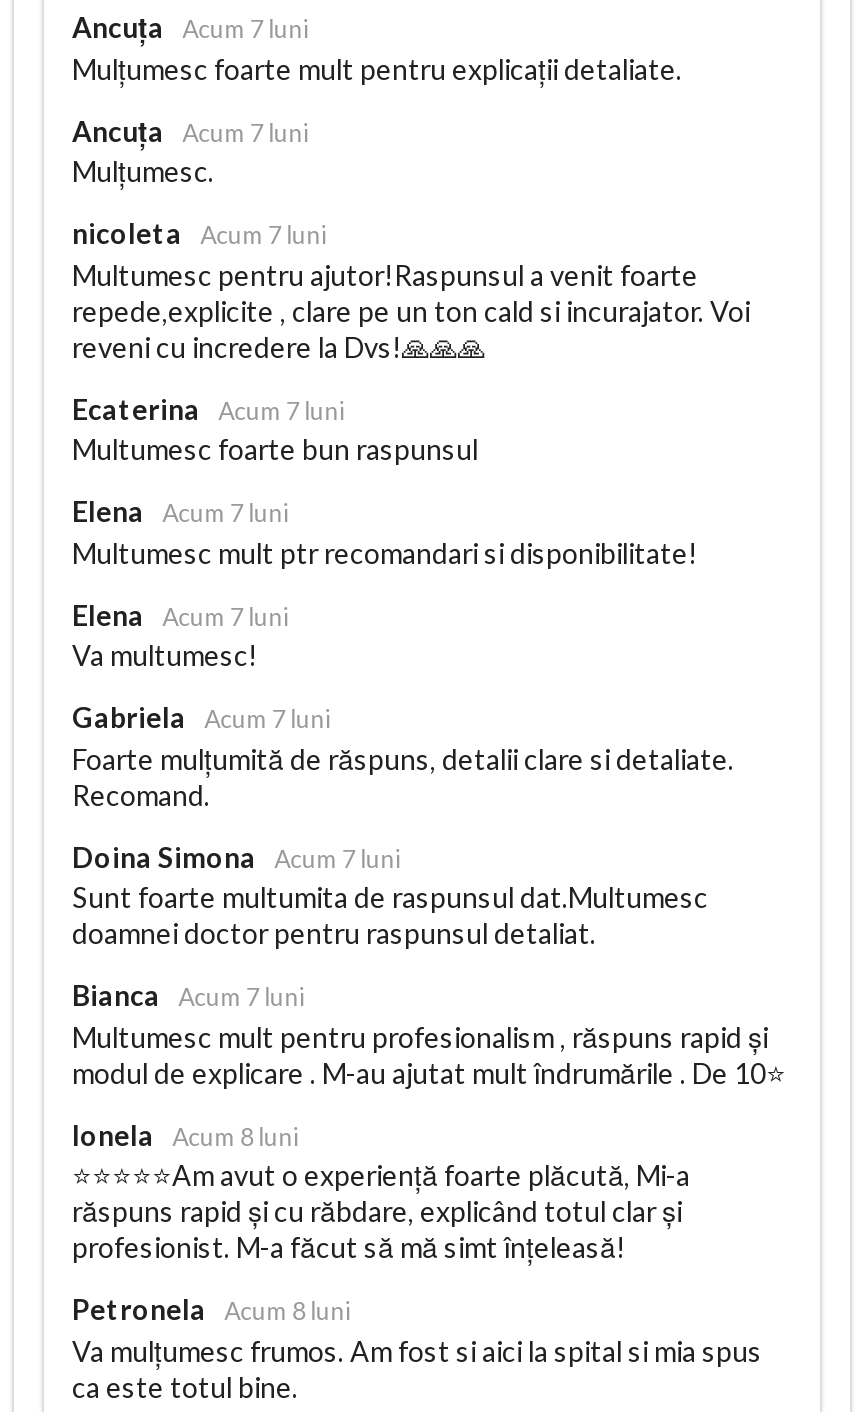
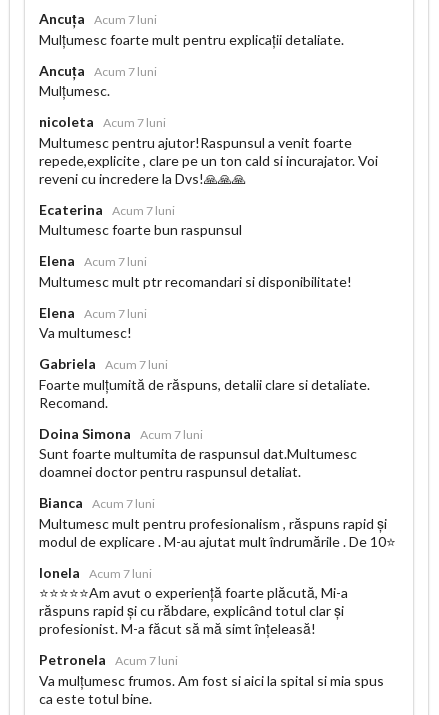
- Ionela Acum 8 luni
+ Ionela Acum 7 luni

- Petronela Acum 8 luni
+ Petronela Acum 7 luni
